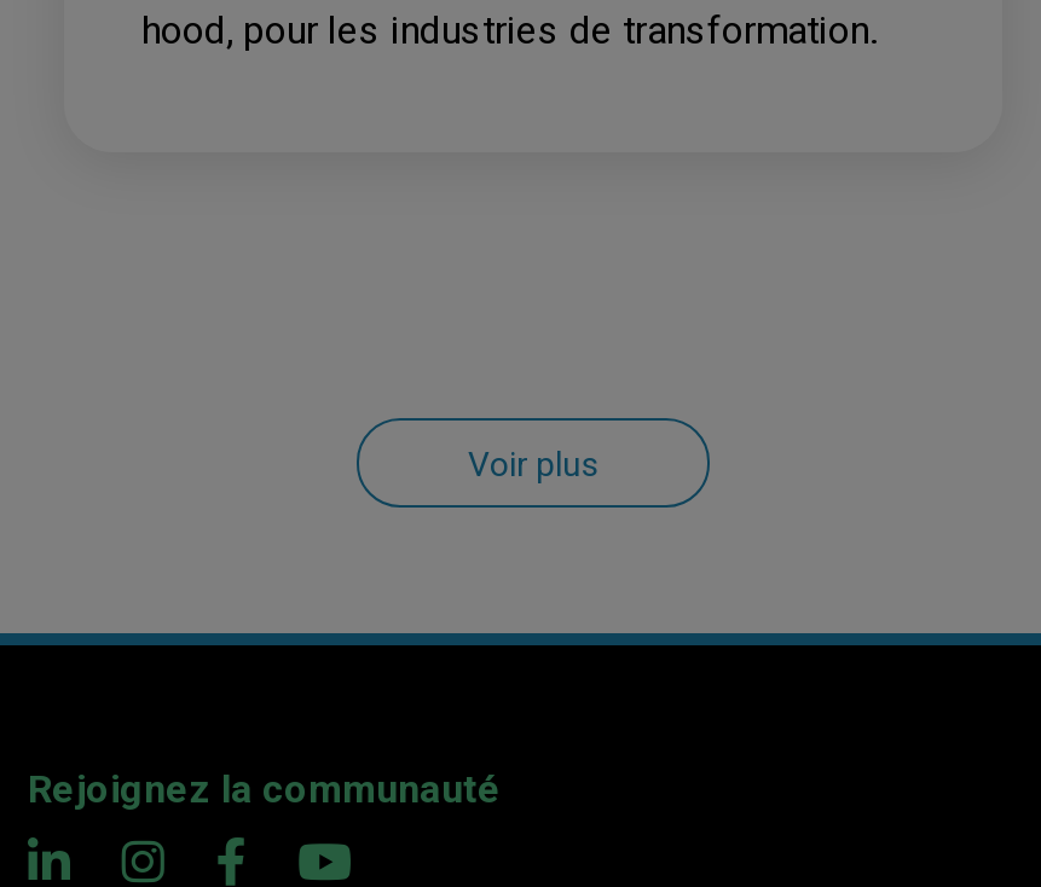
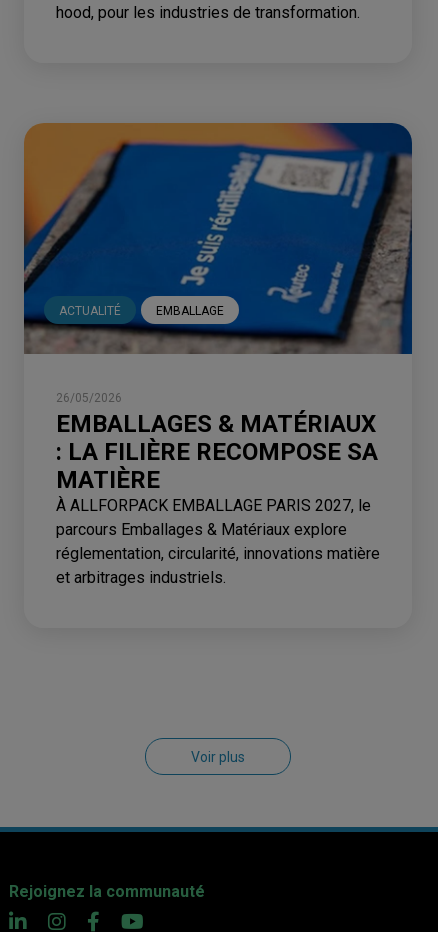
+ [image]
+ ACTUALITÉ
+ EMBALLAGE

+ 26/05/2026
+ EMBALLAGES & MATÉRIAUX
+ : LA FILIÈRE RECOMPOSE SA
+ MATIÈRE
+ À ALLFORPACK EMBALLAGE PARIS 2027, le
+ parcours Emballages & Matériaux explore
+ réglementation, circularité, innovations matière
+ et arbitrages industriels.
